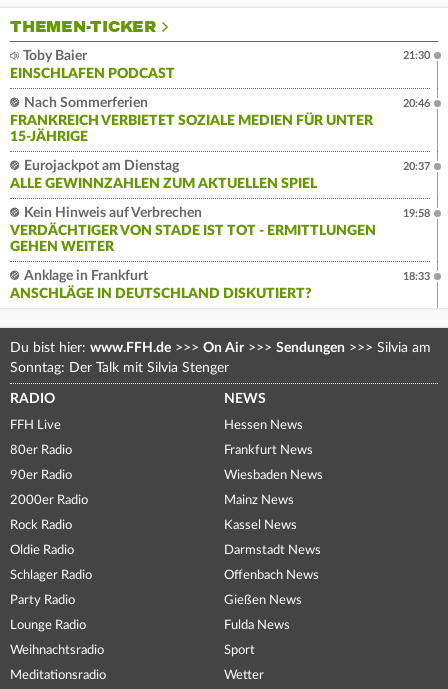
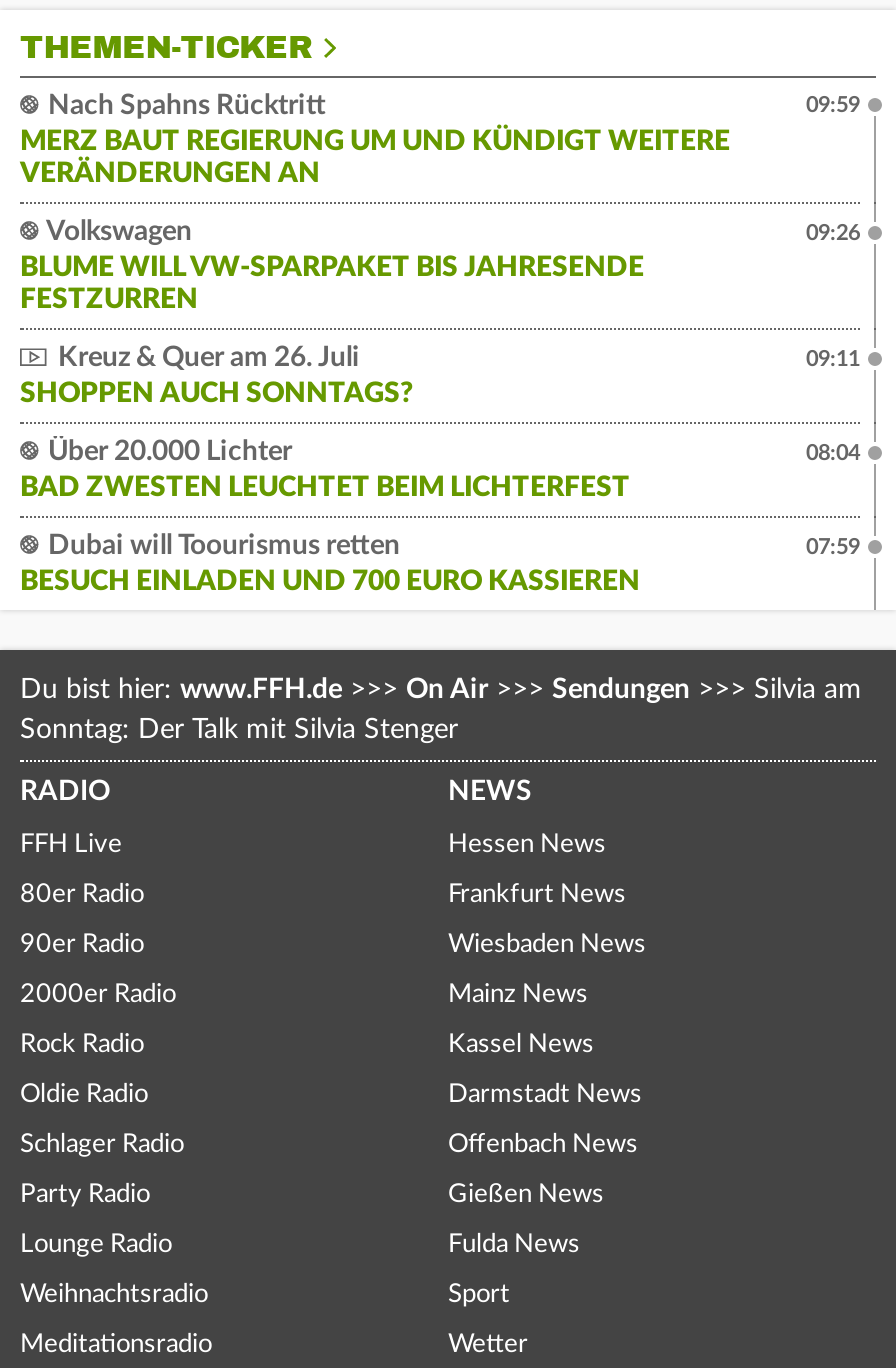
- Toby Baier
- EINSCHLAFEN PODCAST
+ Nach Spahns Rücktritt
+ MERZ BAUT REGIERUNG UM UND KÜNDIGT WEITERE
+ VERÄNDERUNGEN AN

- 21:30
+ 09:59

- Nach Sommerferien
- FRANKREICH VERBIETET SOZIALE MEDIEN FÜR UNTER
- 15-JÄHRIGE
+ Volkswagen
+ BLUME WILL VW-SPARPAKET BIS JAHRESENDE
+ FESTZURREN

- 20:46
+ 09:26

- Eurojackpot am Dienstag
- ALLE GEWINNZAHLEN ZUM AKTUELLEN SPIEL
+ Kreuz & Quer am 26. Juli
+ SHOPPEN AUCH SONNTAGS?

- 20:37
+ 09:11

- Kein Hinweis auf Verbrechen
- VERDÄCHTIGER VON STADE IST TOT - ERMITTLUNGEN
- GEHEN WEITER
+ Über 20.000 Lichter
+ BAD ZWESTEN LEUCHTET BEIM LICHTERFEST

- 19:58
+ 08:04

- Anklage in Frankfurt
- ANSCHLÄGE IN DEUTSCHLAND DISKUTIERT?
+ Dubai will Toourismus retten
+ BESUCH EINLADEN UND 700 EURO KASSIEREN

- 18:33
+ 07:59
